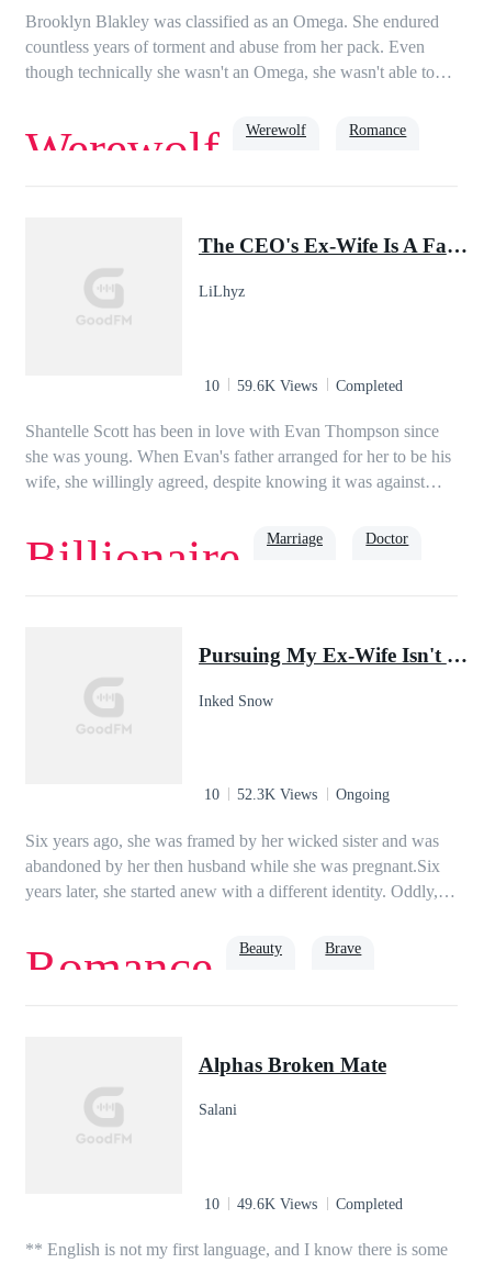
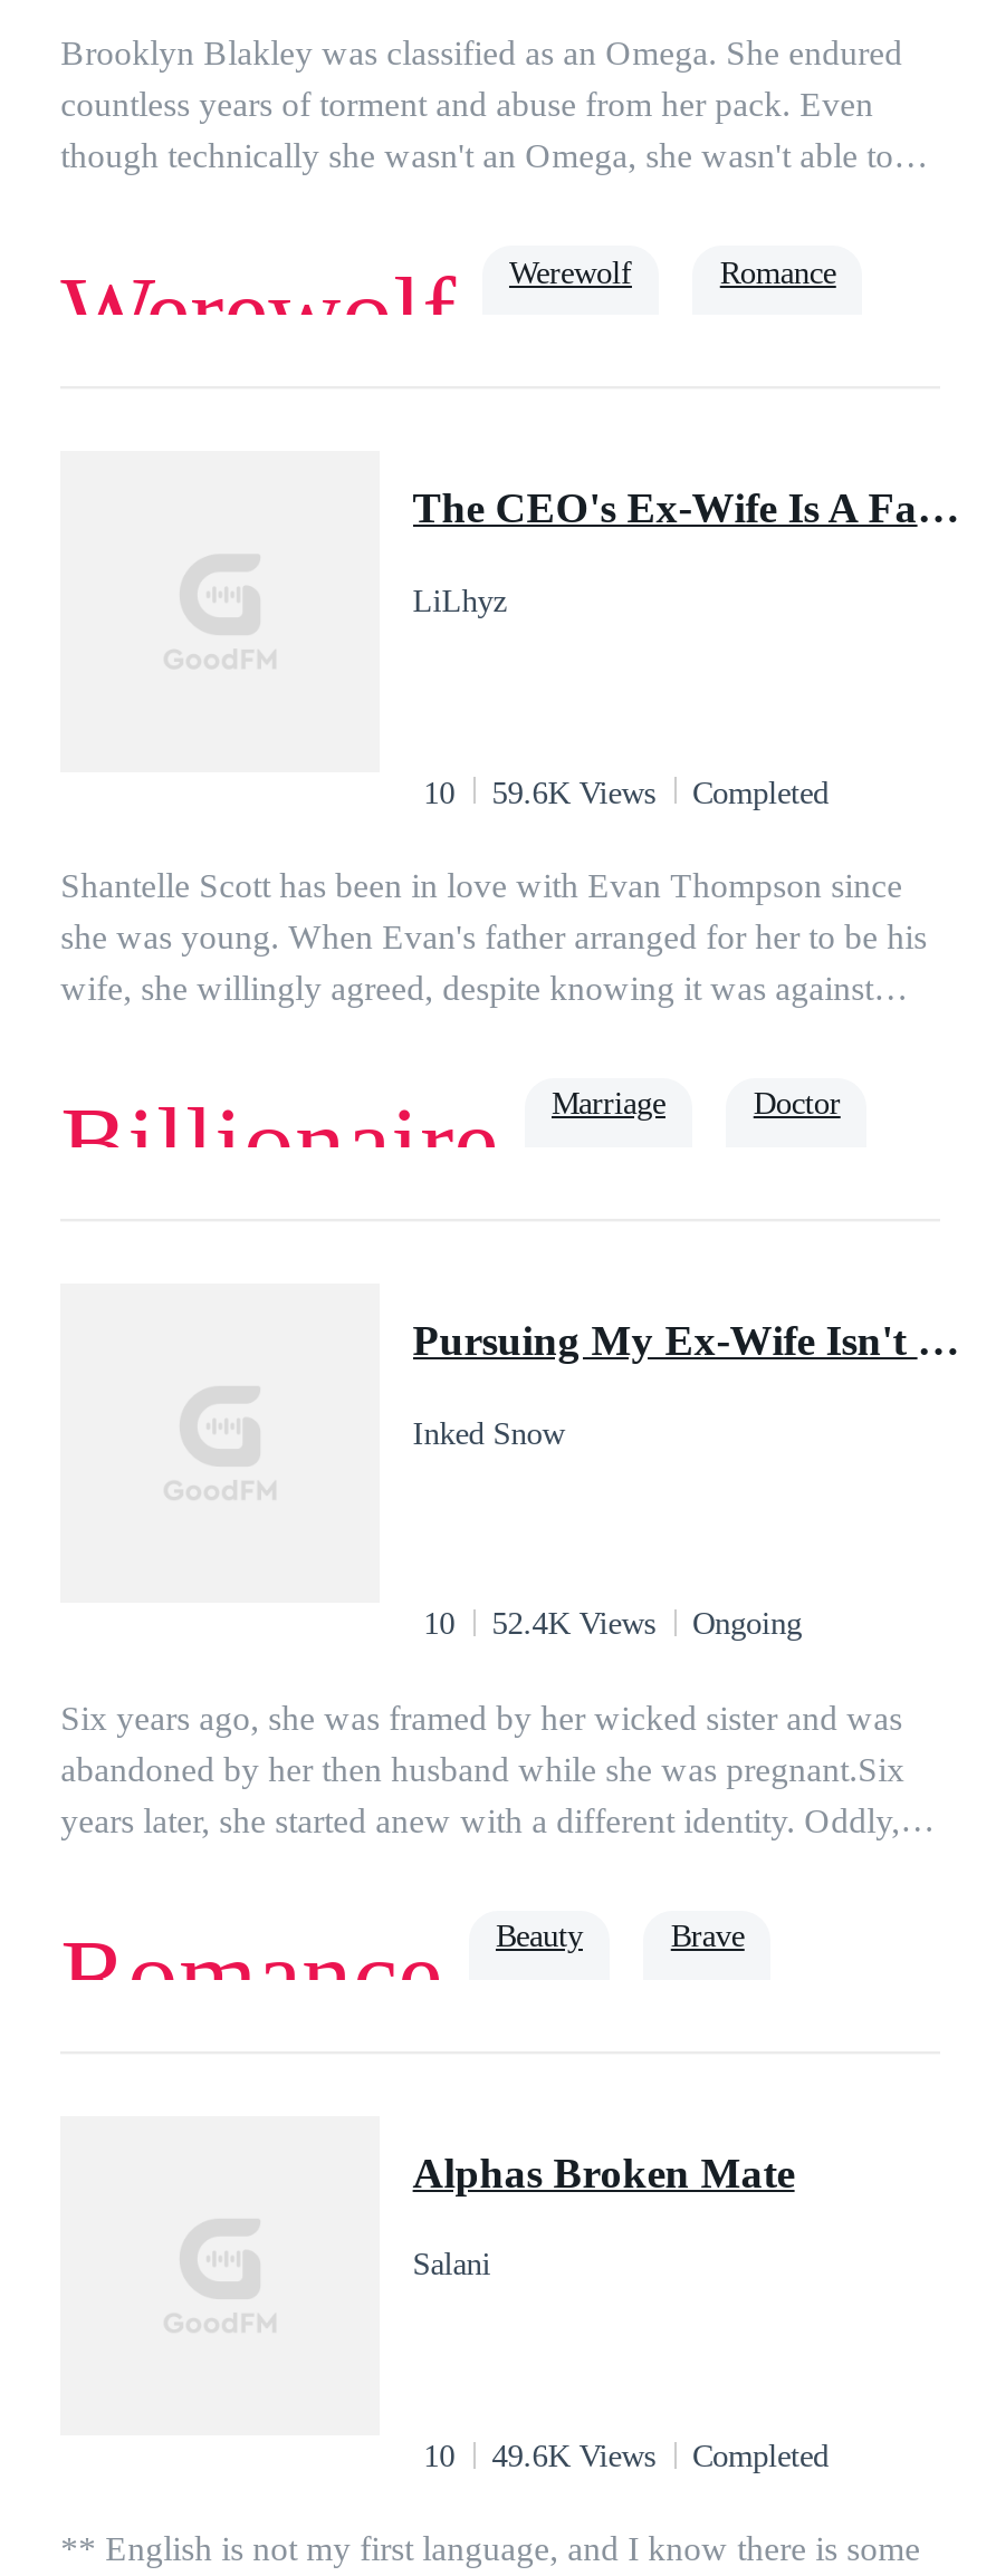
- 10 52.3K Views Ongoing
+ 10 52.4K Views Ongoing
